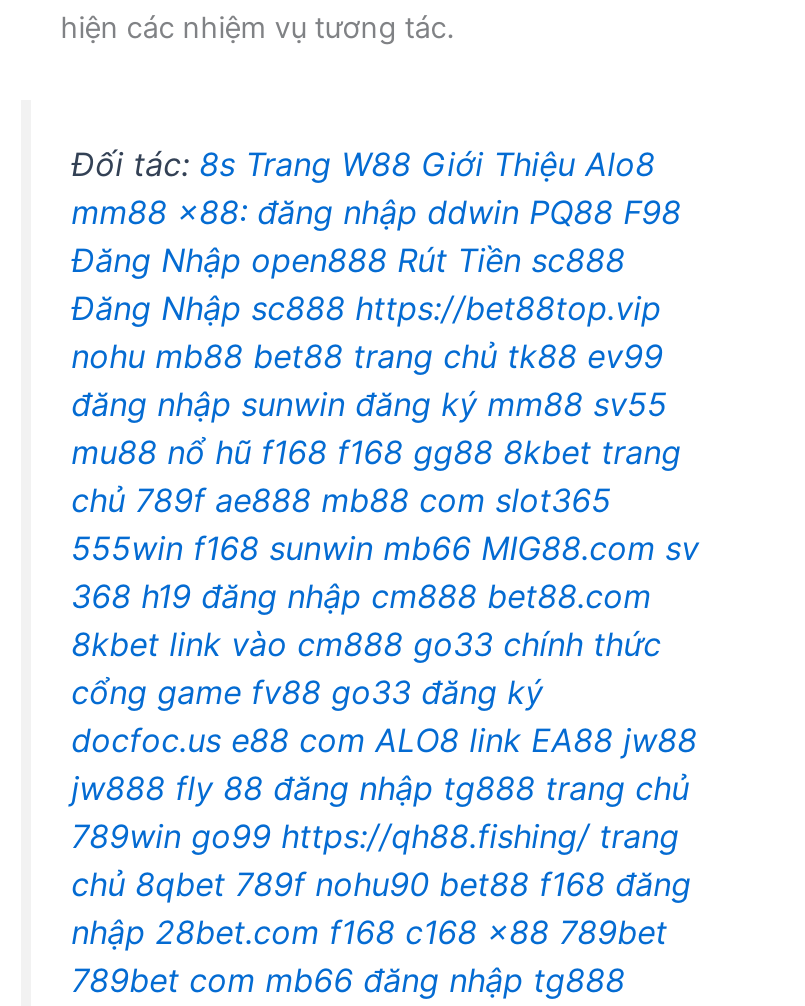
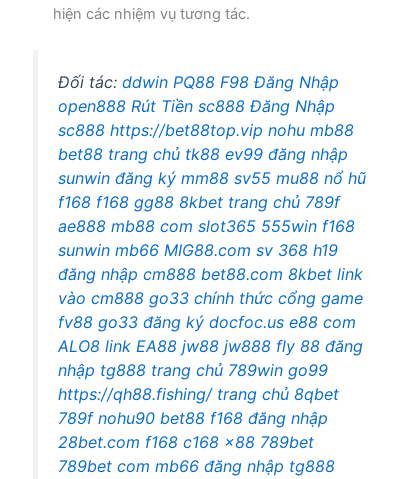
- Đối tác: 8s Trang W88 Giới Thiệu Alo8
- mm88 x88: đăng nhập ddwin PQ88 F98
- Đăng Nhập open888 Rút Tiền sc888
- Đăng Nhập sc888 https://bet88top.vip
- nohu mb88 bet88 trang chủ tk88 ev99
- đăng nhập sunwin đăng ký mm88 sv55
- mu88 nổ hũ f168 f168 gg88 8kbet trang
- chủ 789f ae888 mb88 com slot365
- 555win f168 sunwin mb66 MIG88.com sv
- 368 h19 đăng nhập cm888 bet88.com
- 8kbet link vào cm888 go33 chính thức
- cổng game fv88 go33 đăng ký
- docfoc.us e88 com ALO8 link EA88 jw88
- jw888 fly 88 đăng nhập tg888 trang chủ
- 789win go99 https://qh88.fishing/ trang
- chủ 8qbet 789f nohu90 bet88 f168 đăng
- nhập 28bet.com f168 c168 x88 789bet
+ Đối tác: ddwin PQ88 F98 Đăng Nhập
+ open888 Rút Tiền sc888 Đăng Nhập
+ sc888 https://bet88top.vip nohu mb88
+ bet88 trang chủ tk88 ev99 đăng nhập
+ sunwin đăng ký mm88 sv55 mu88 nổ hũ
+ f168 f168 gg88 8kbet trang chủ 789f
+ ae888 mb88 com slot365 555win f168
+ sunwin mb66 MIG88.com sv 368 h19
+ đăng nhập cm888 bet88.com 8kbet link
+ vào cm888 go33 chính thức cổng game
+ fv88 go33 đăng ký docfoc.us e88 com
+ ALO8 link EA88 jw88 jw888 fly 88 đăng
+ nhập tg888 trang chủ 789win go99
+ https://qh88.fishing/ trang chủ 8qbet
+ 789f nohu90 bet88 f168 đăng nhập
+ 28bet.com f168 c168 x88 789bet
